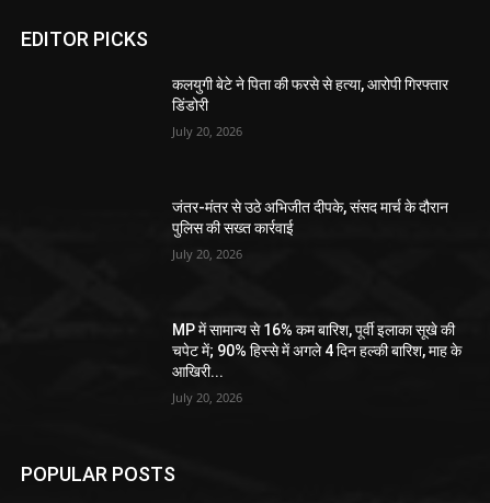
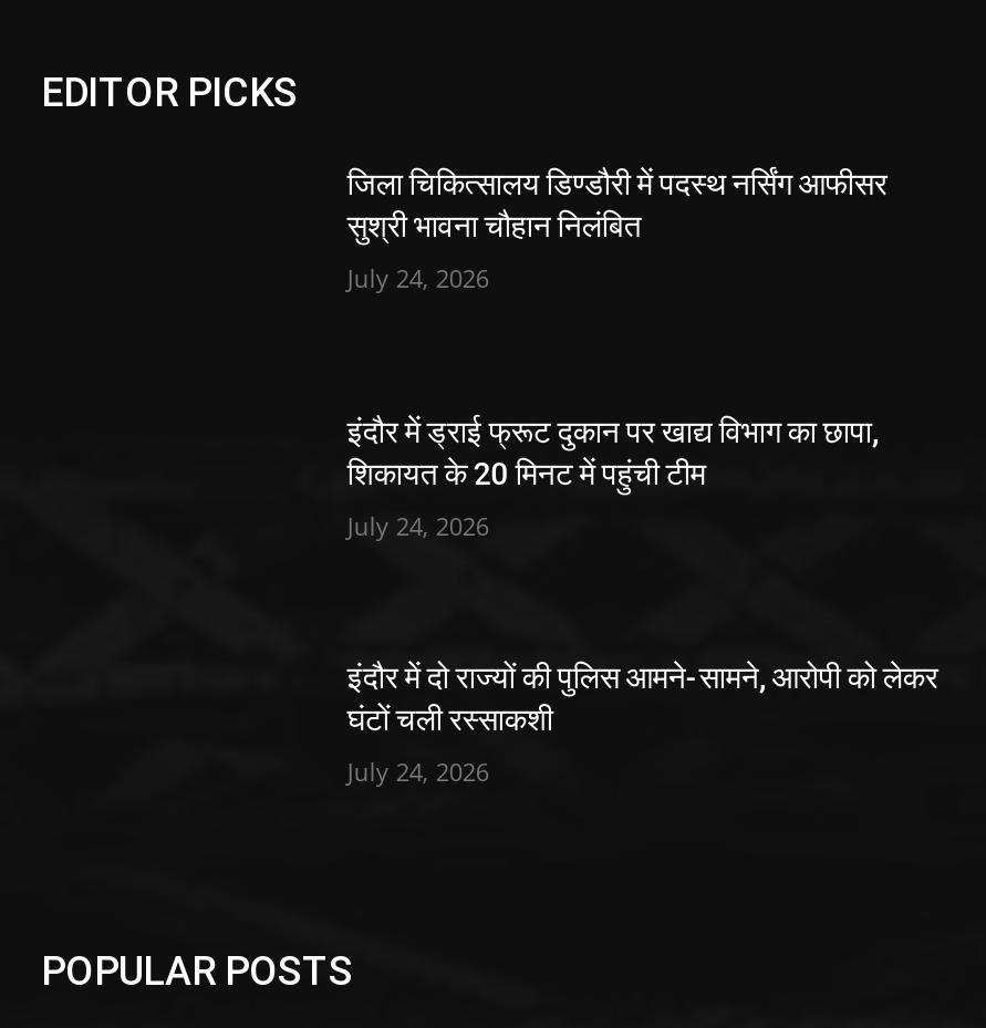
- कलयुगी बेटे ने पिता की फरसे से हत्या, आरोपी गिरफ्तार
- डिंडोरी
+ जिला चिकित्सालय डिण्डौरी में पदस्थ नर्सिंग आफीसर
+ सुश्री भावना चौहान निलंबित

- July 20, 2026
+ July 24, 2026

- जंतर-मंतर से उठे अभिजीत दीपके, संसद मार्च के दौरान
- पुलिस की सख्त कार्रवाई
+ इंदौर में ड्राई फ्रूट दुकान पर खाद्य विभाग का छापा,
+ शिकायत के 20 मिनट में पहुंची टीम

- July 20, 2026
+ July 24, 2026

- MP में सामान्य से 16% कम बारिश, पूर्वी इलाका सूखे की
- चपेट में; 90% हिस्से में अगले 4 दिन हल्की बारिश, माह के
- आखिरी...
+ इंदौर में दो राज्यों की पुलिस आमने-सामने, आरोपी को लेकर
+ घंटों चली रस्साकशी

- July 20, 2026
+ July 24, 2026
